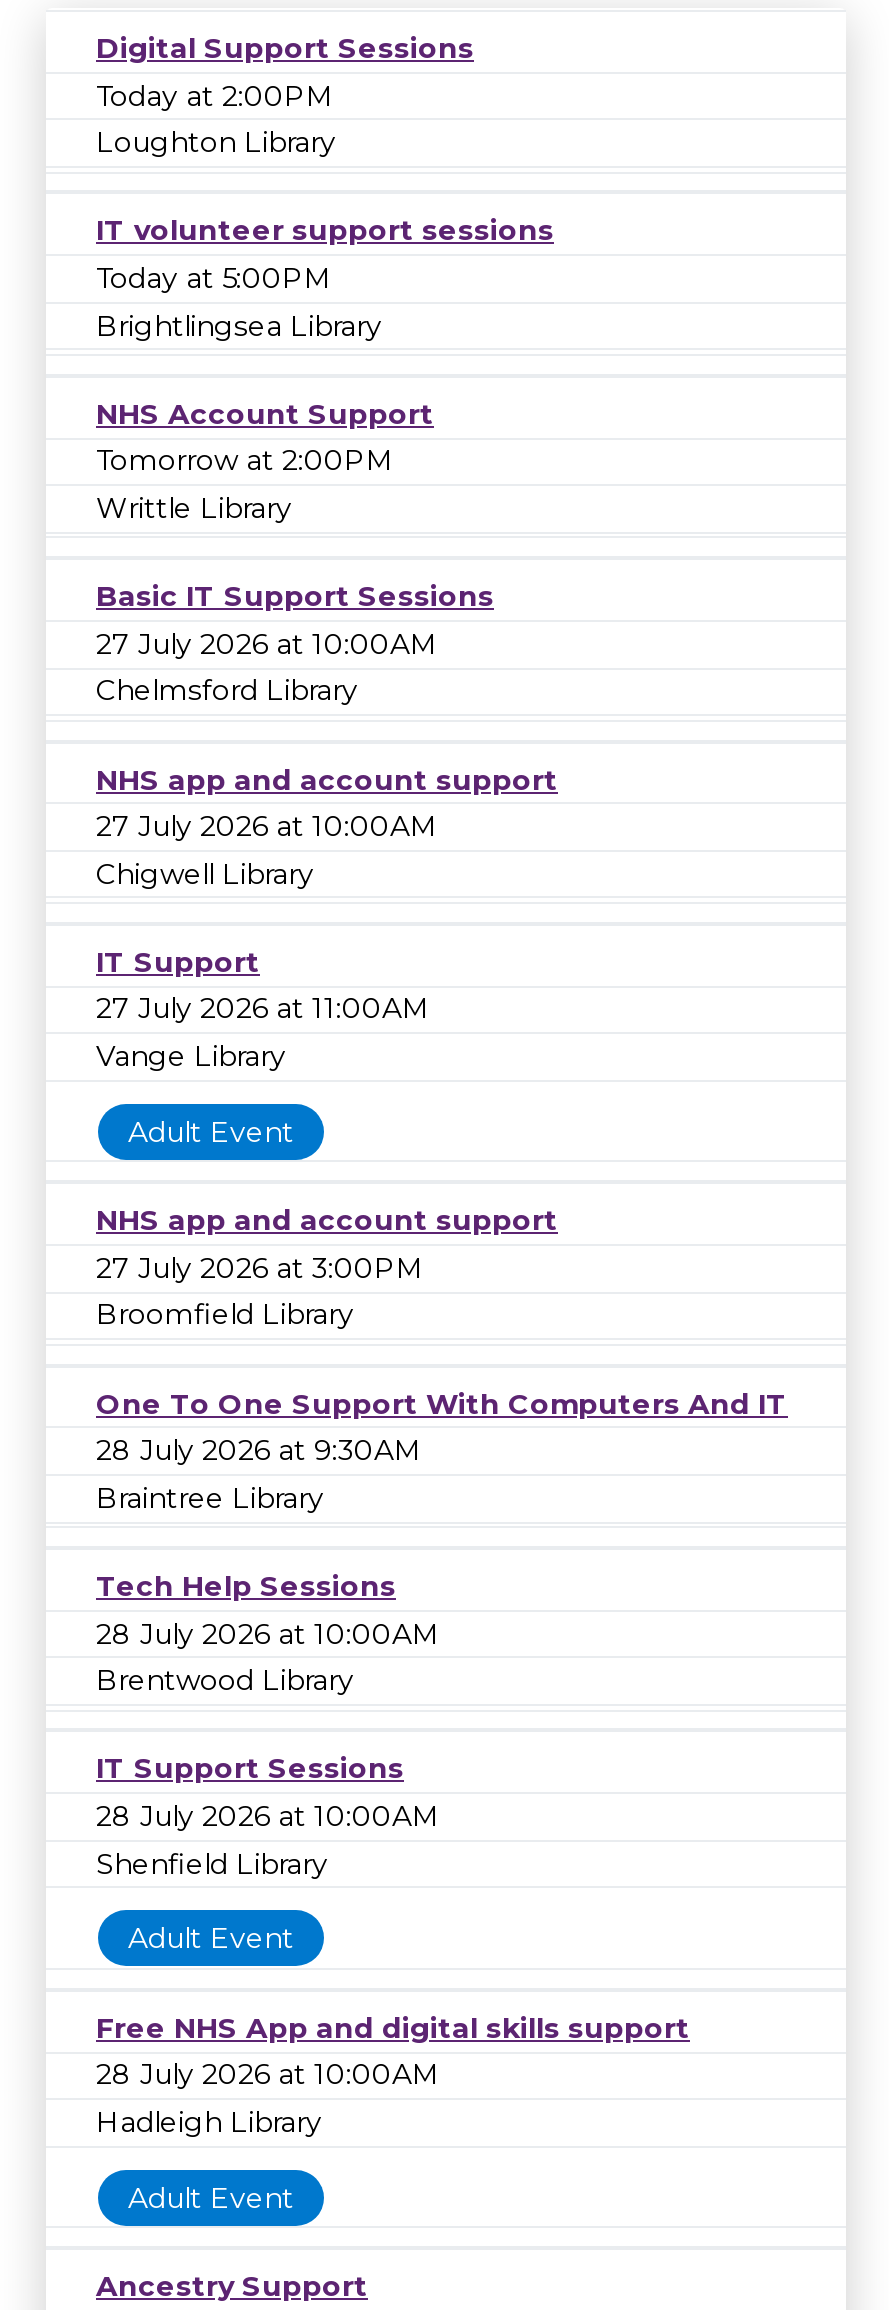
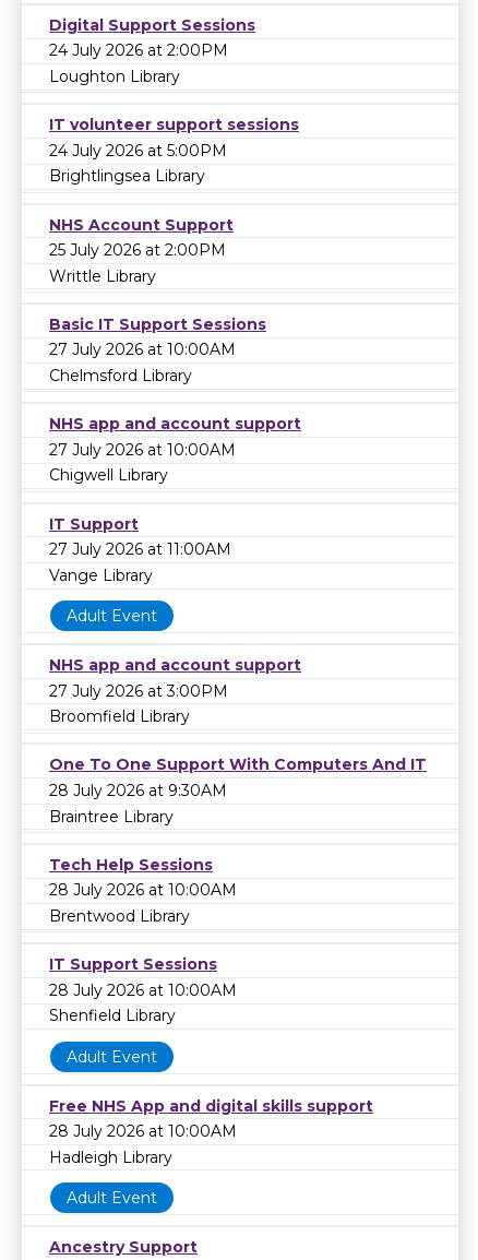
- Today at 2:00PM
+ 24 July 2026 at 2:00PM

- Today at 5:00PM
+ 24 July 2026 at 5:00PM

- Tomorrow at 2:00PM
+ 25 July 2026 at 2:00PM
